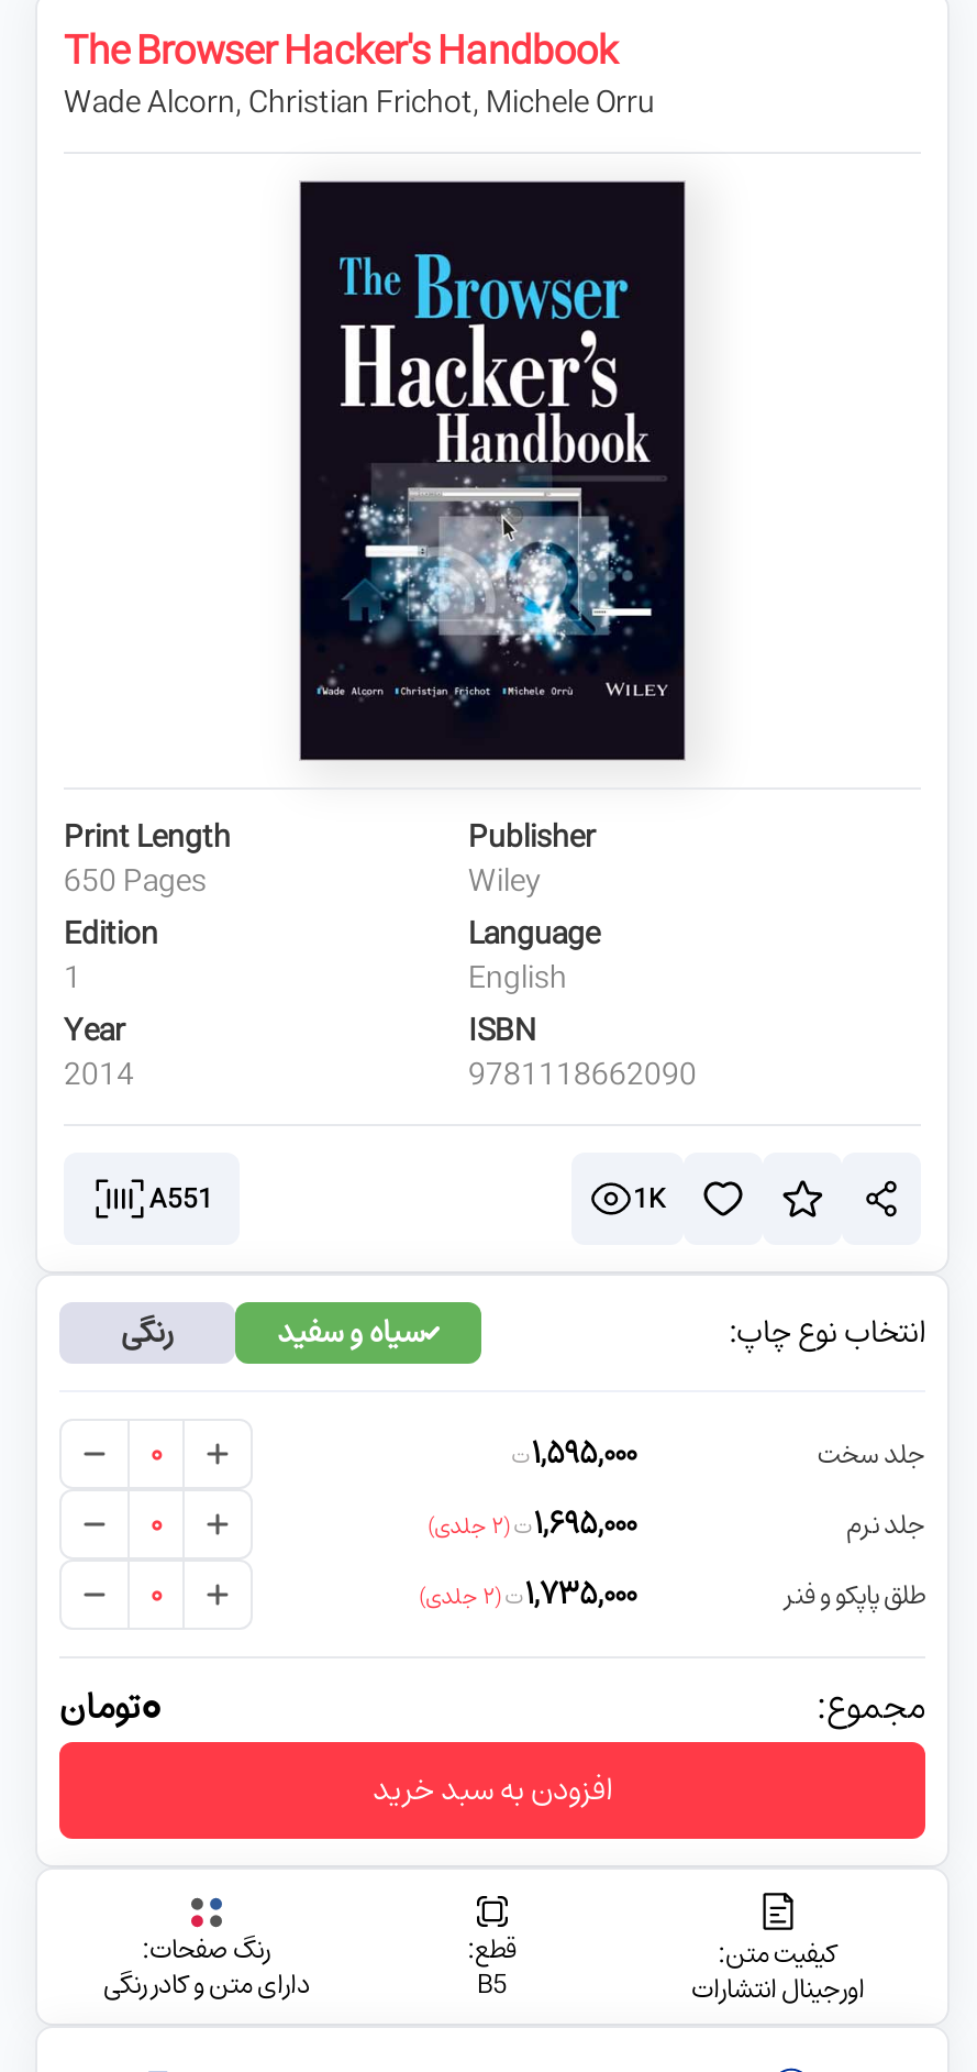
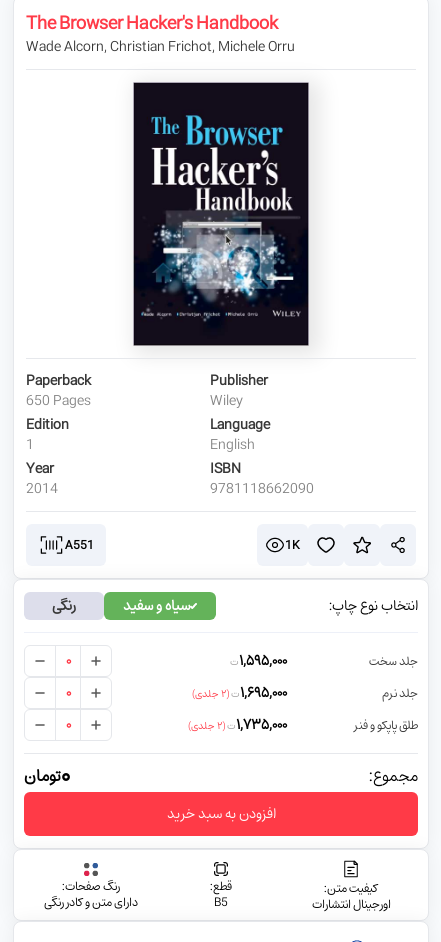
- Print Length
+ Paperback
